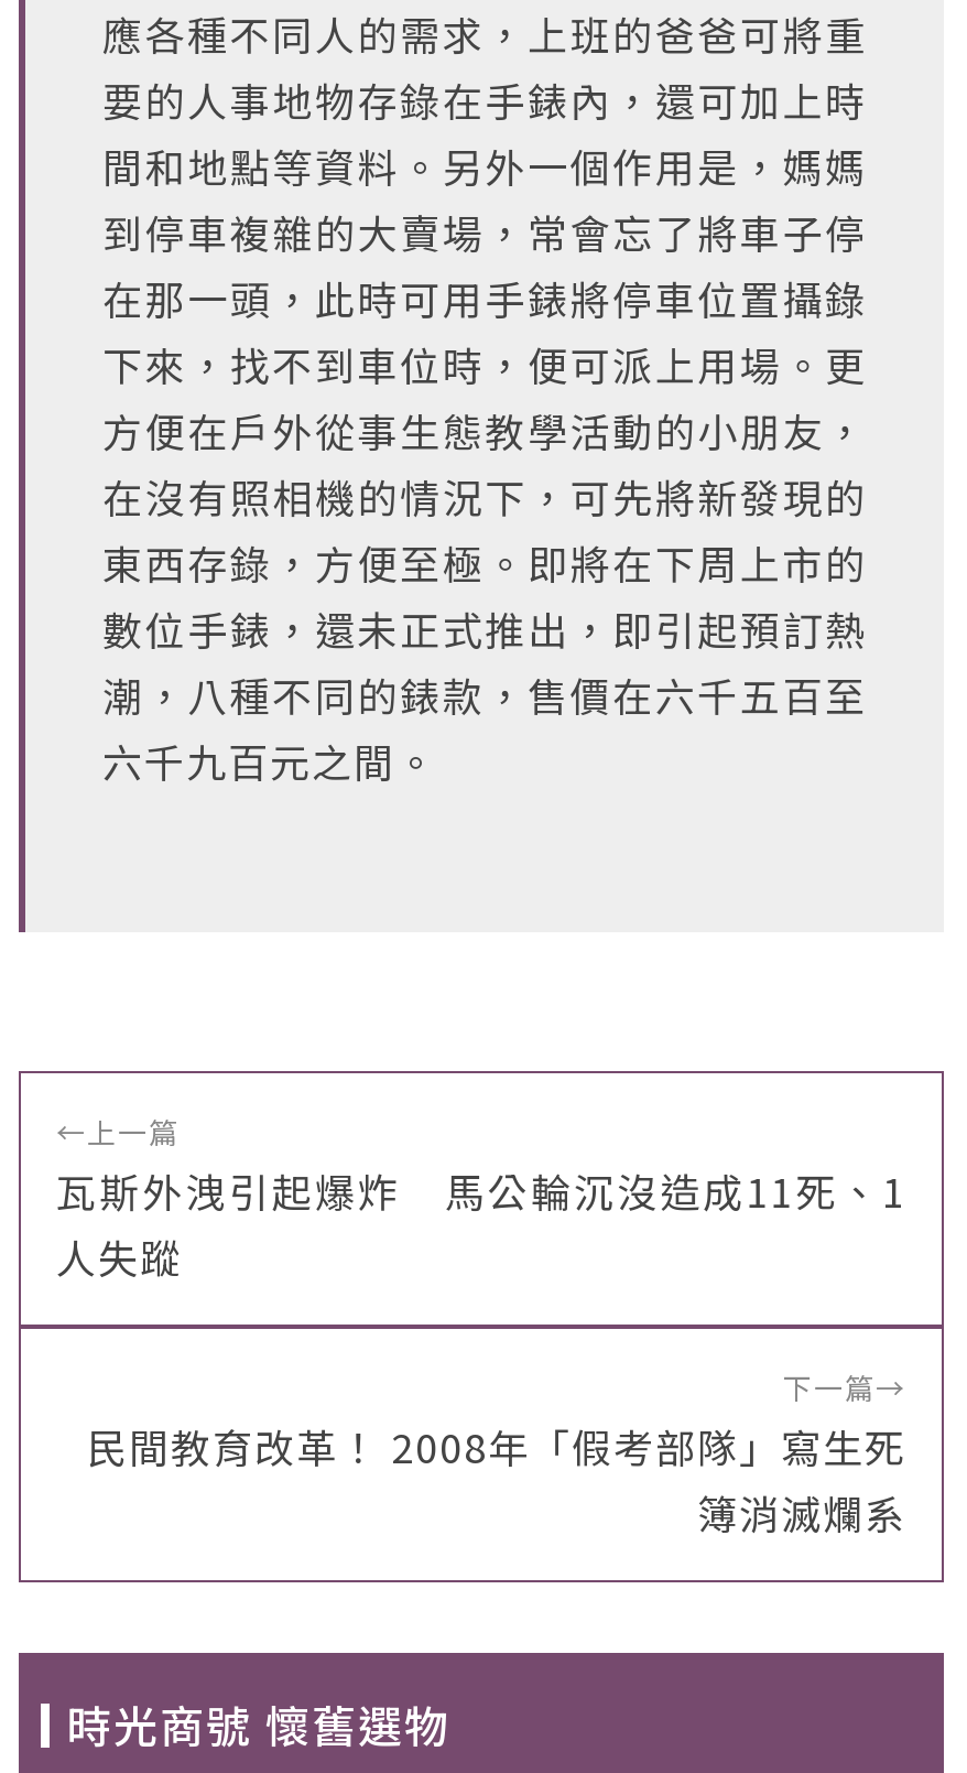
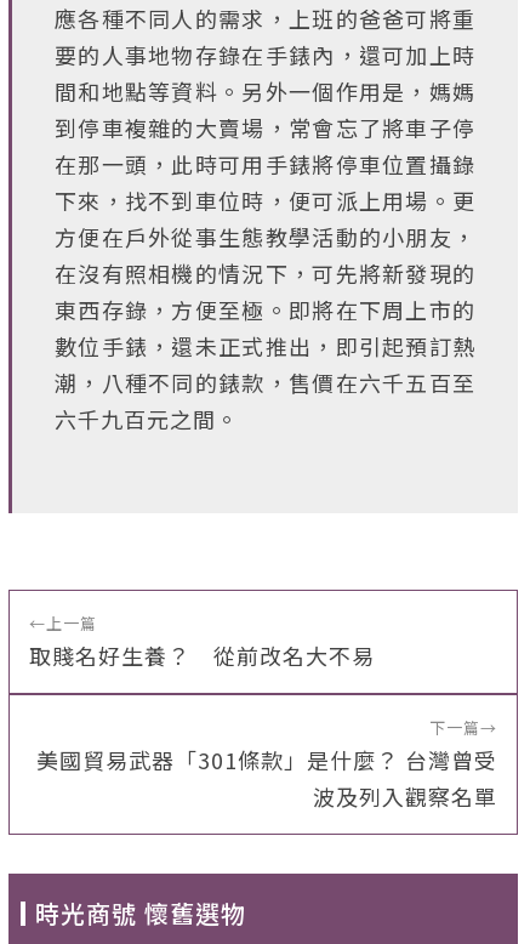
- 瓦斯外洩引起爆炸 馬公輪沉沒造成11死、1
- 人失蹤
+ 取賤名好生養？ 從前改名大不易

- 民間教育改革！ 2008年「假考部隊」寫生死
- 簿消滅爛系
+ 美國貿易武器「301條款」是什麼？ 台灣曾受
+ 波及列入觀察名單
